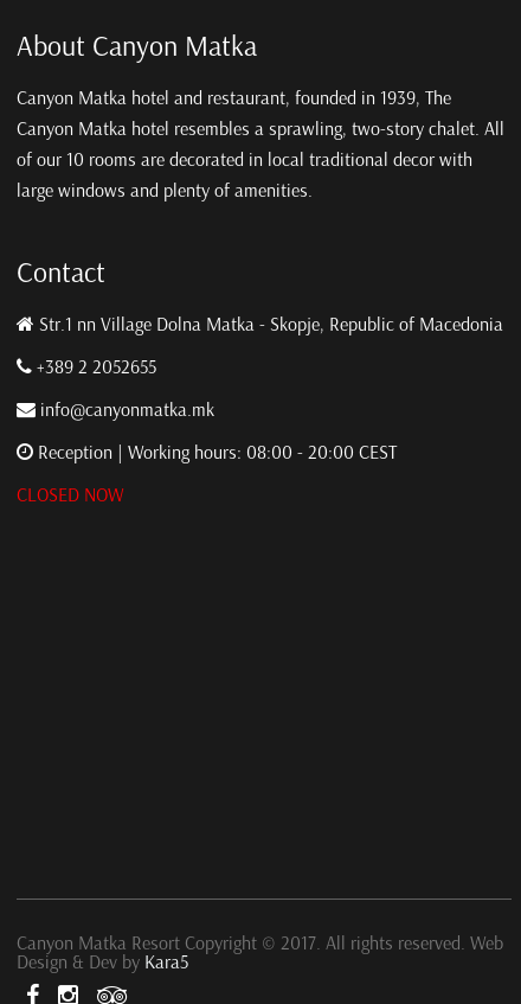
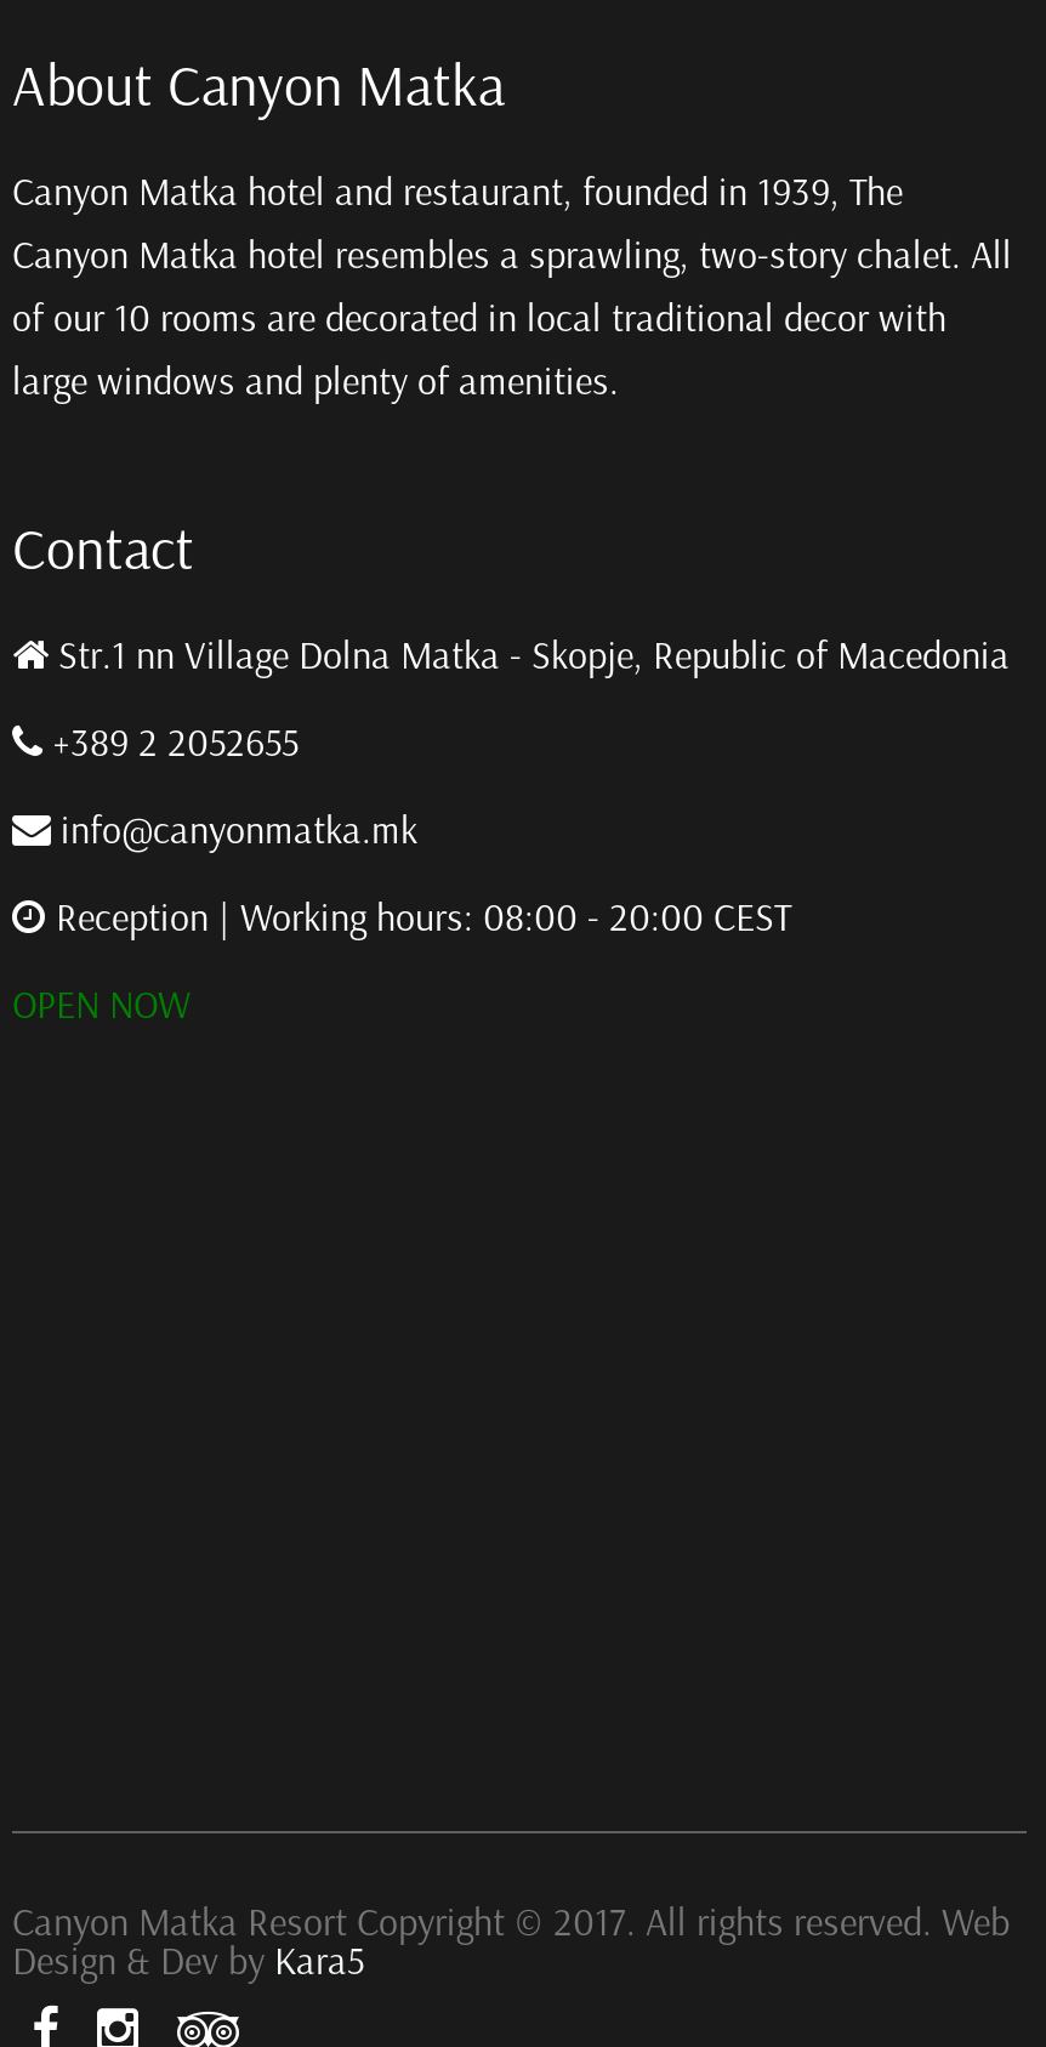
- CLOSED NOW
+ OPEN NOW
